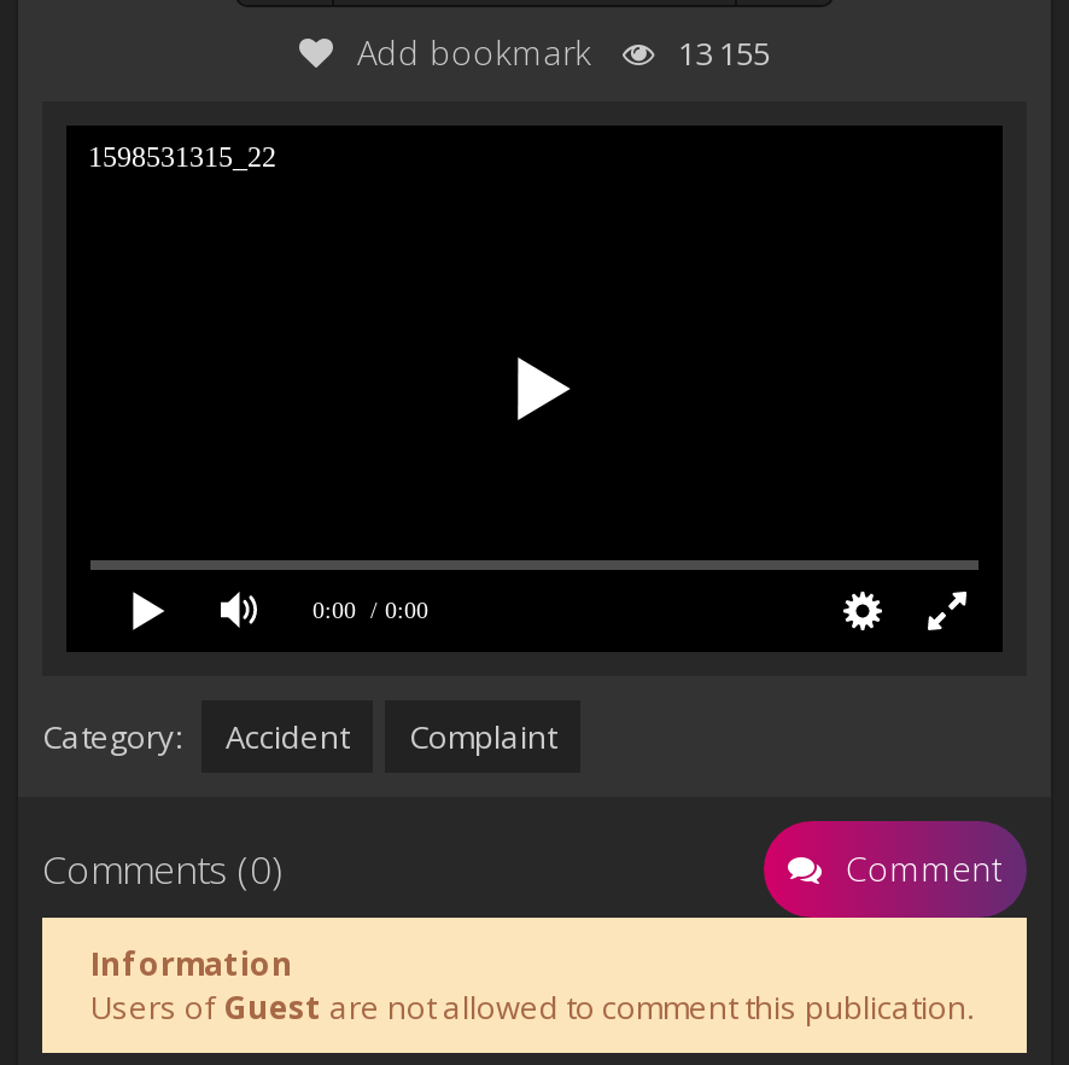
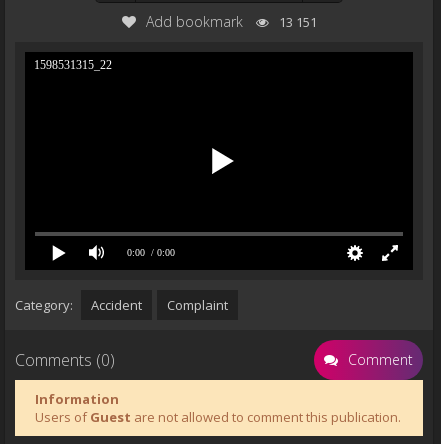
- Add bookmark 13 155
+ Add bookmark 13 151
